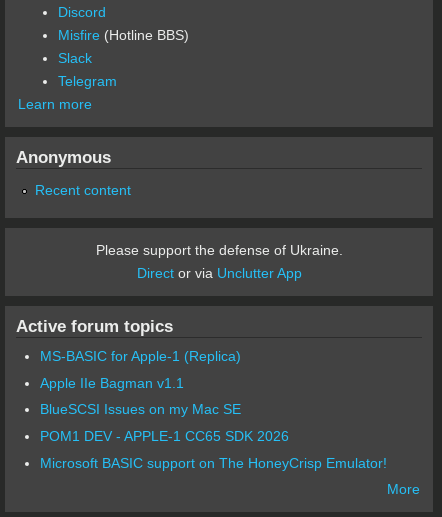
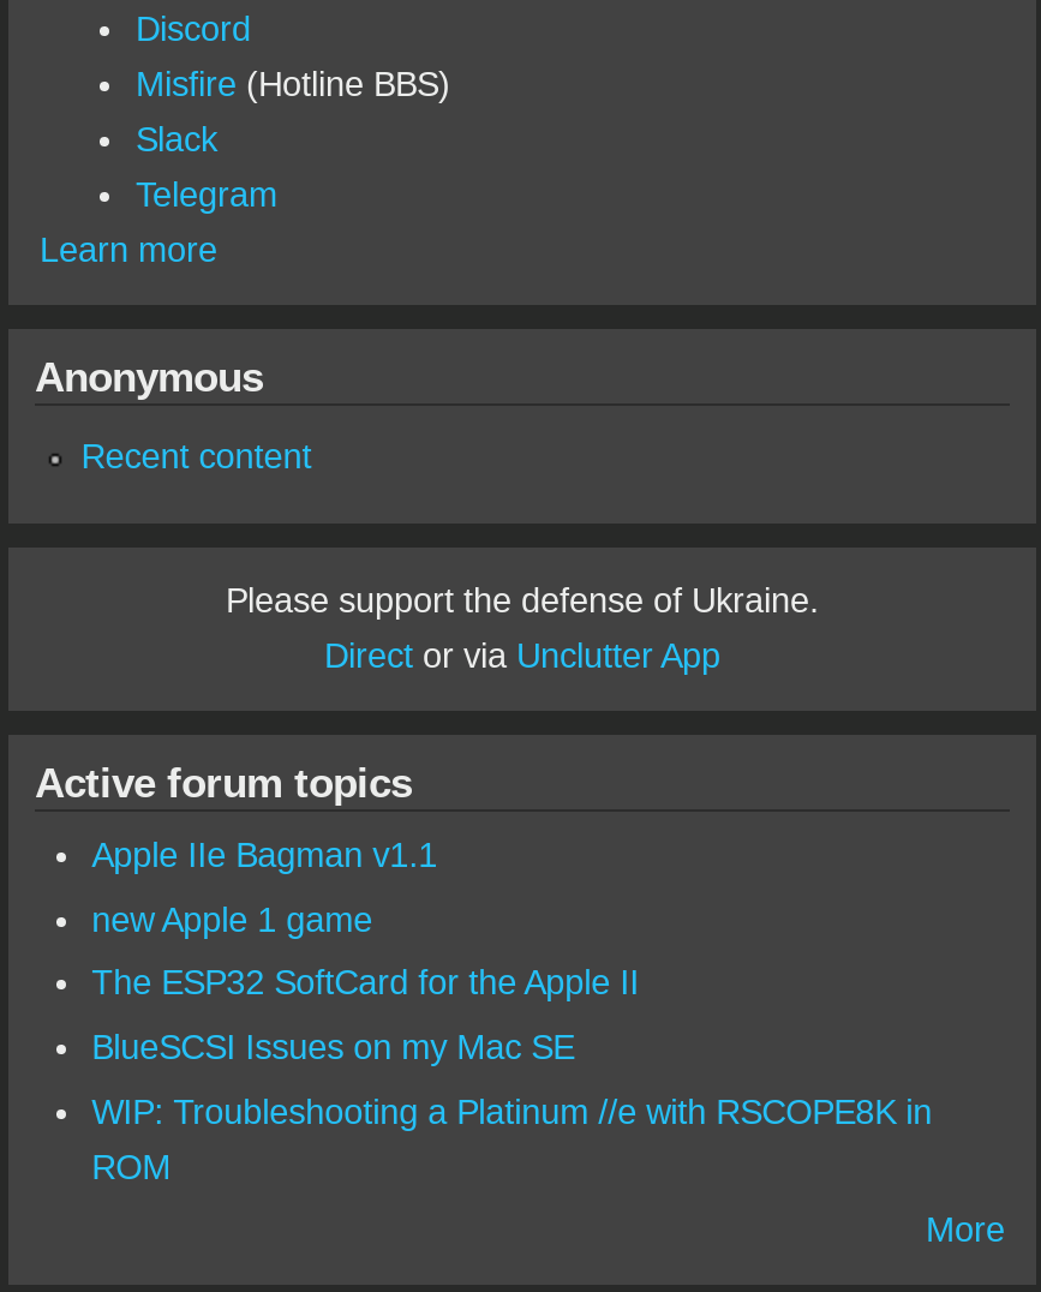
- MS-BASIC for Apple-1 (Replica)

moved up: Apple IIe Bagman v1.1

+ new Apple 1 game
+ The ESP32 SoftCard for the Apple II

- POM1 DEV - APPLE-1 CC65 SDK 2026
- Microsoft BASIC support on The HoneyCrisp Emulator!
+ WIP: Troubleshooting a Platinum //e with RSCOPE8K in
+ ROM
